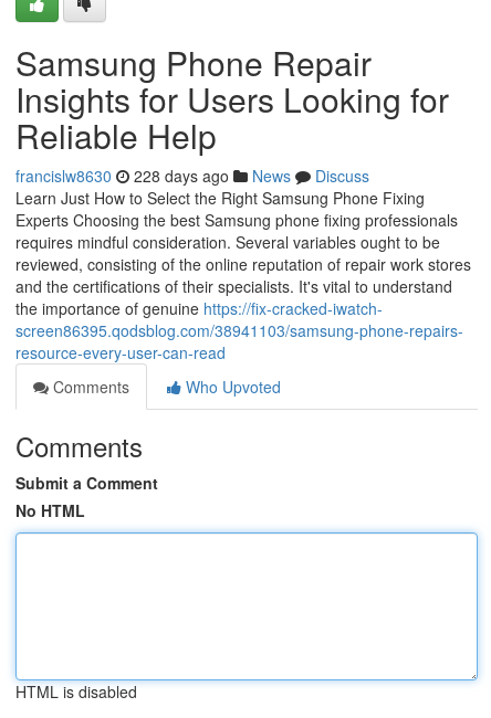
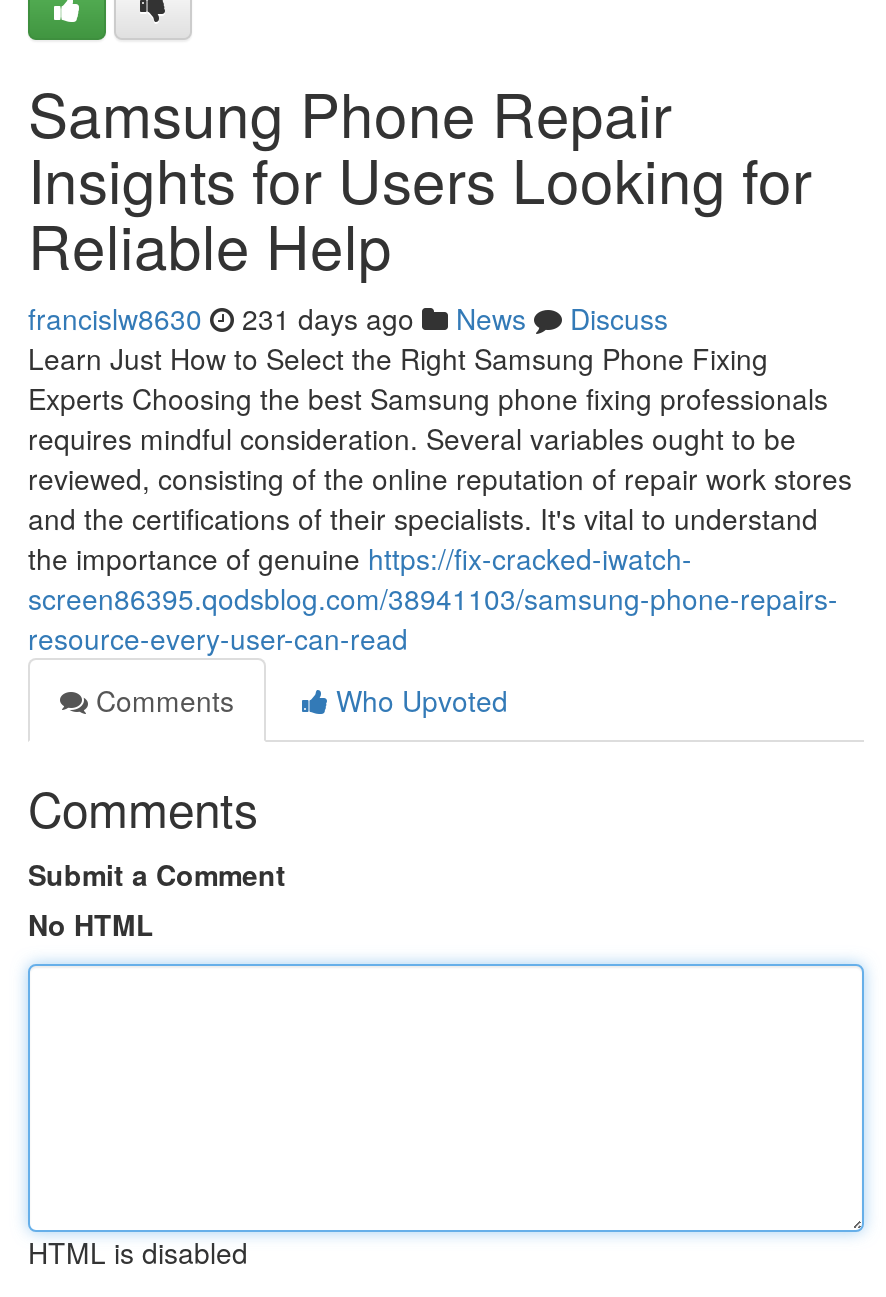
- francislw8630 228 days ago News Discuss
+ francislw8630 231 days ago News Discuss
